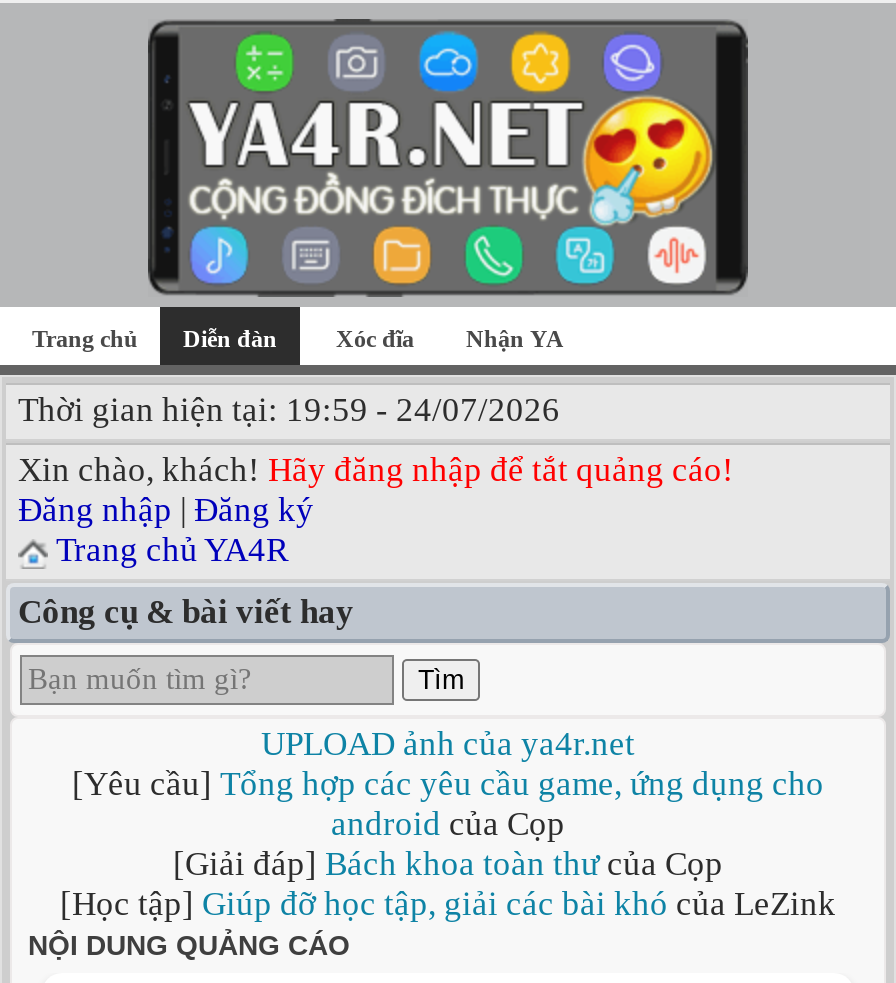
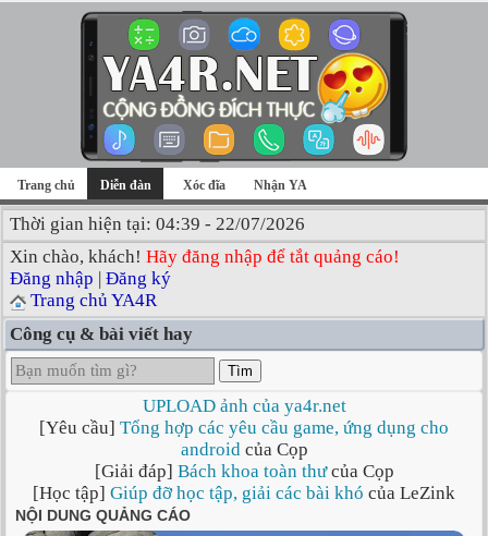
- Thời gian hiện tại: 19:59 - 24/07/2026
+ Thời gian hiện tại: 04:39 - 22/07/2026
